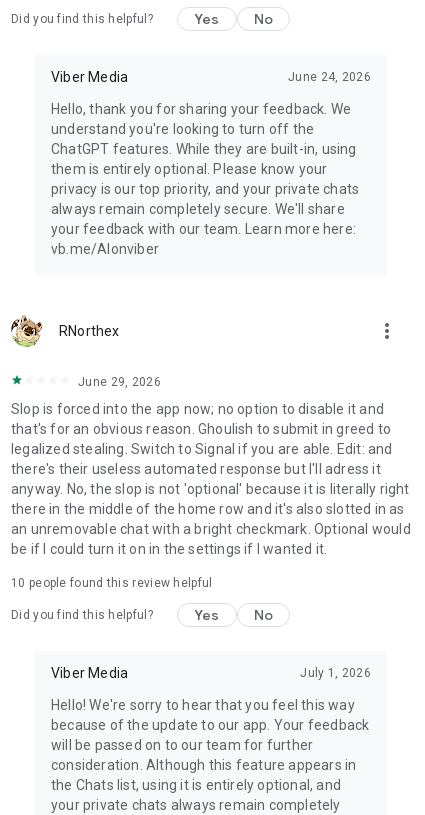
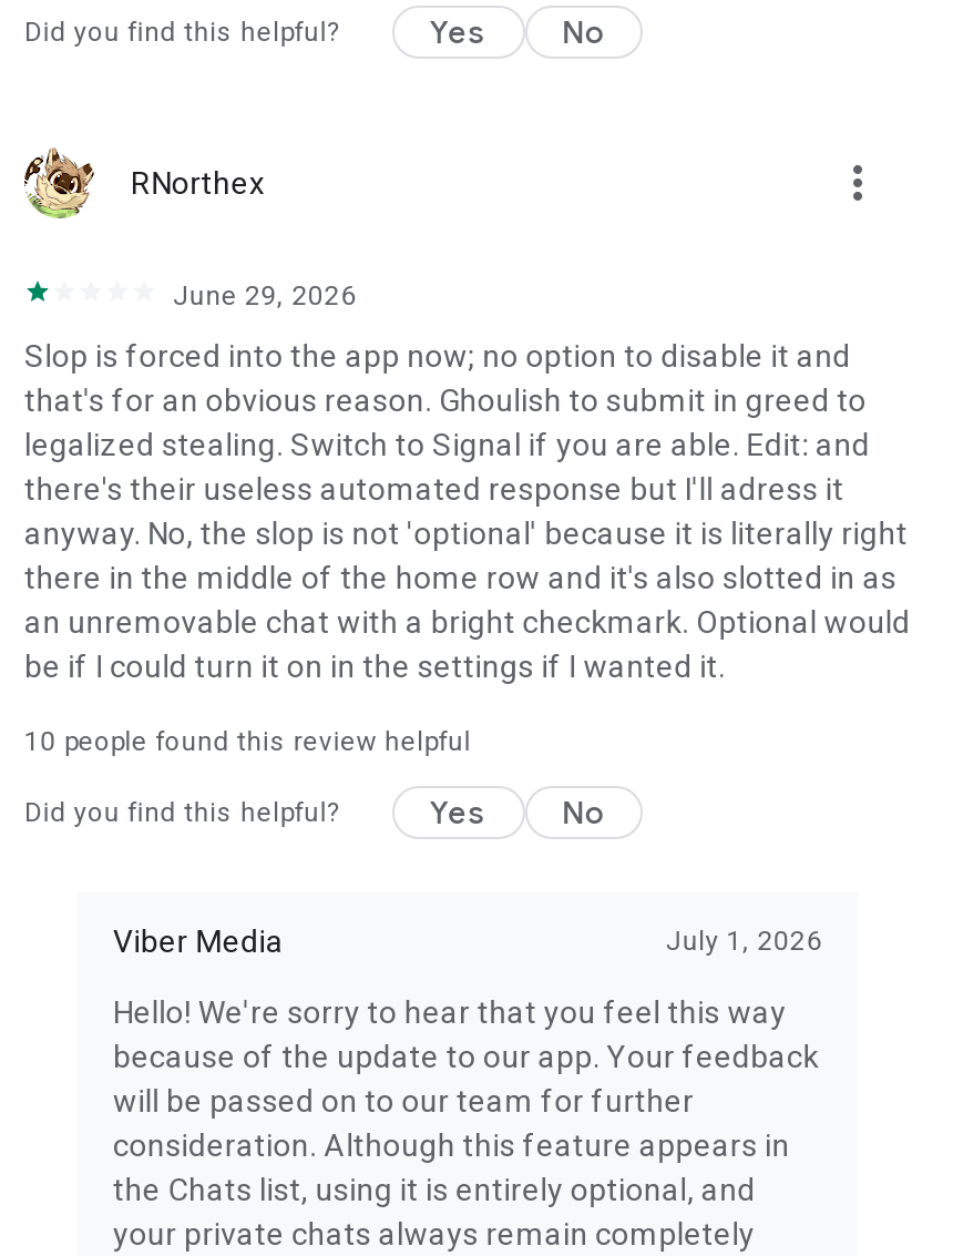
- Viber Media
- June 24, 2026
- Hello, thank you for sharing your feedback. We
- understand you're looking to turn off the
- ChatGPT features. While they are built-in, using
- them is entirely optional. Please know your
- privacy is our top priority, and your private chats
- always remain completely secure. We'll share
- your feedback with our team. Learn more here:
- vb.me/AIonviber
